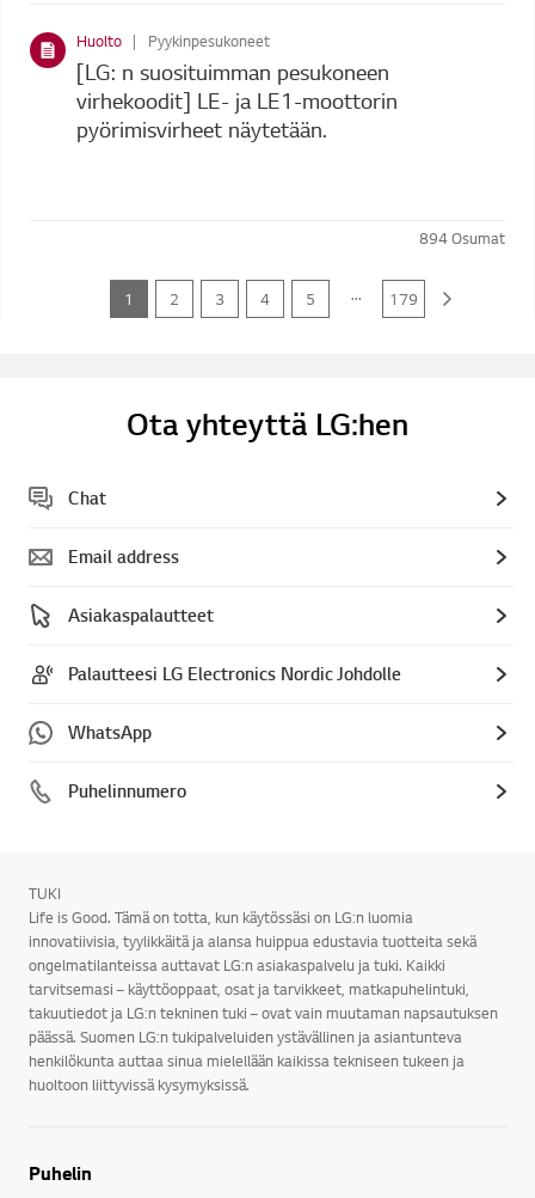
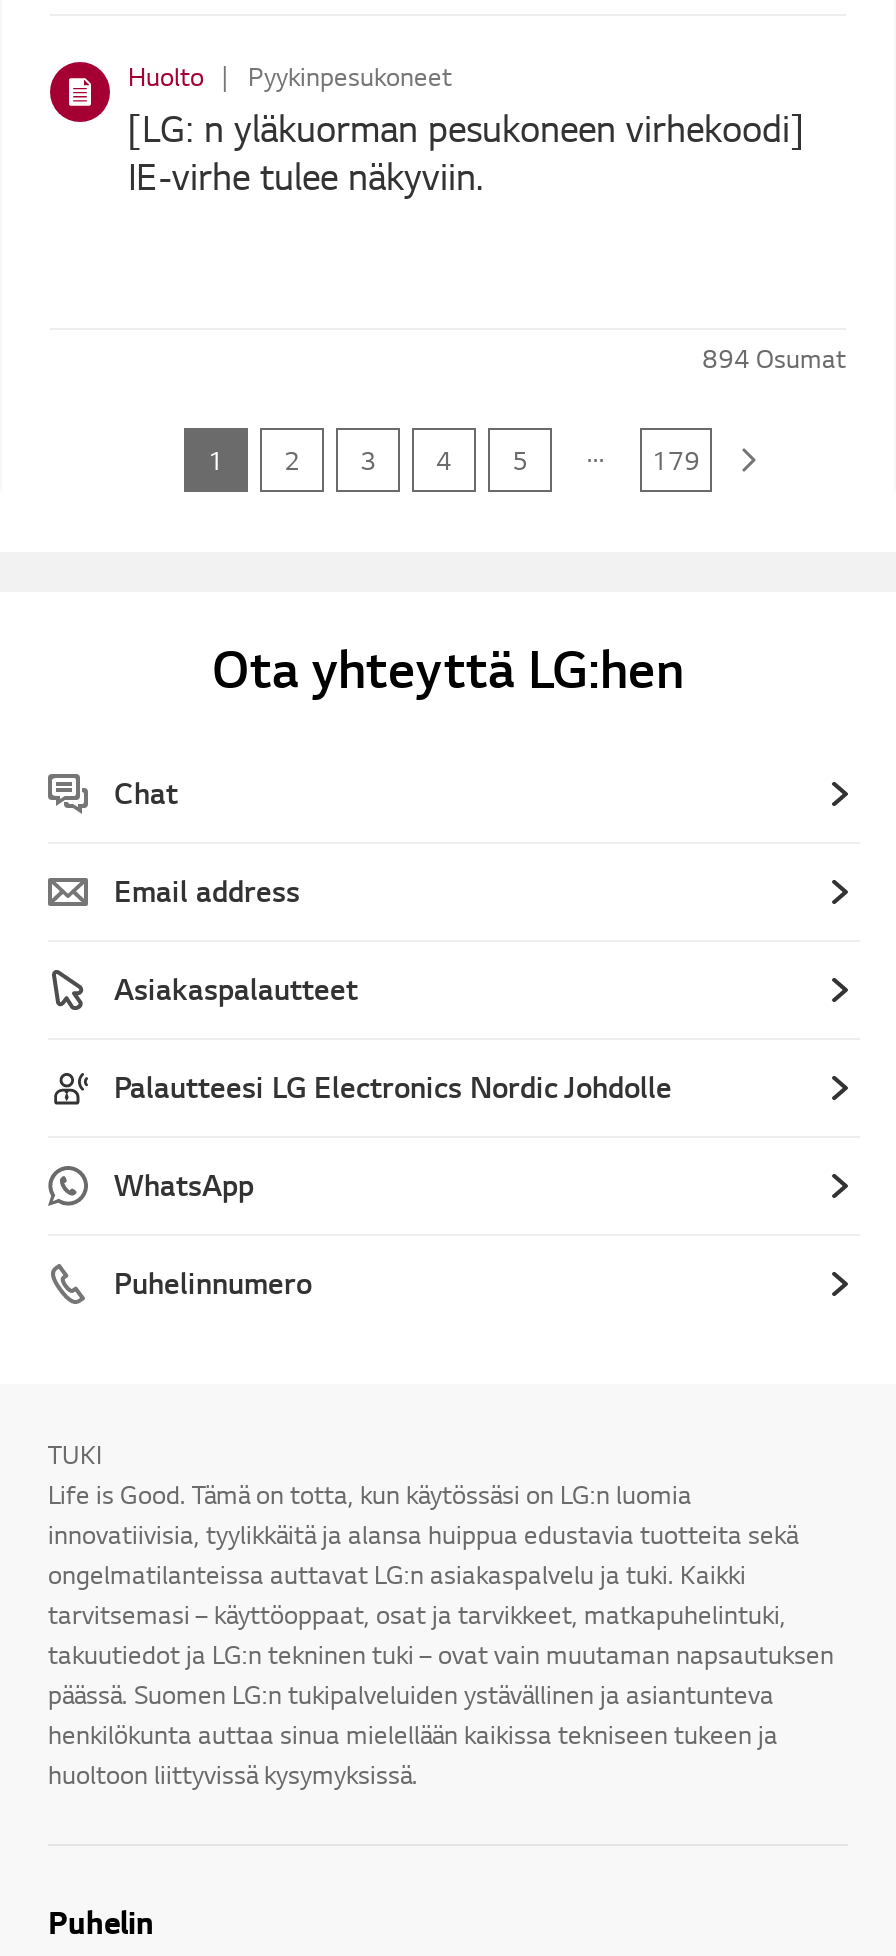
- [LG: n suosituimman pesukoneen
- virhekoodit] LE- ja LE1-moottorin
- pyörimisvirheet näytetään.
+ [LG: n yläkuorman pesukoneen virhekoodi]
+ IE-virhe tulee näkyviin.
